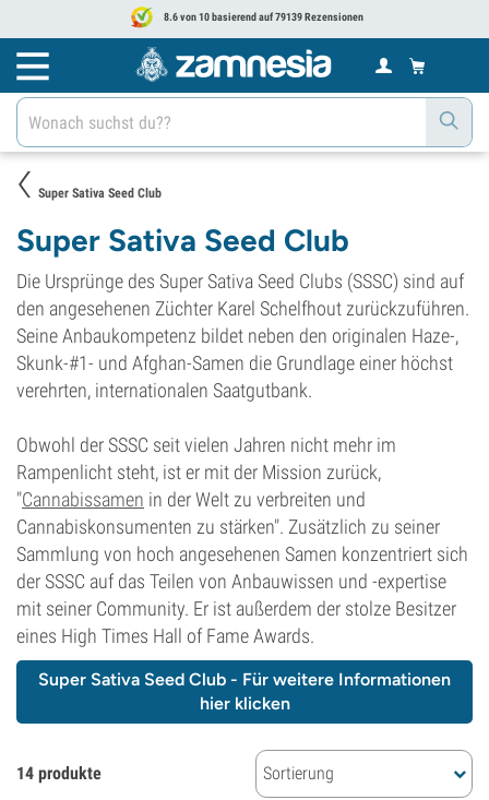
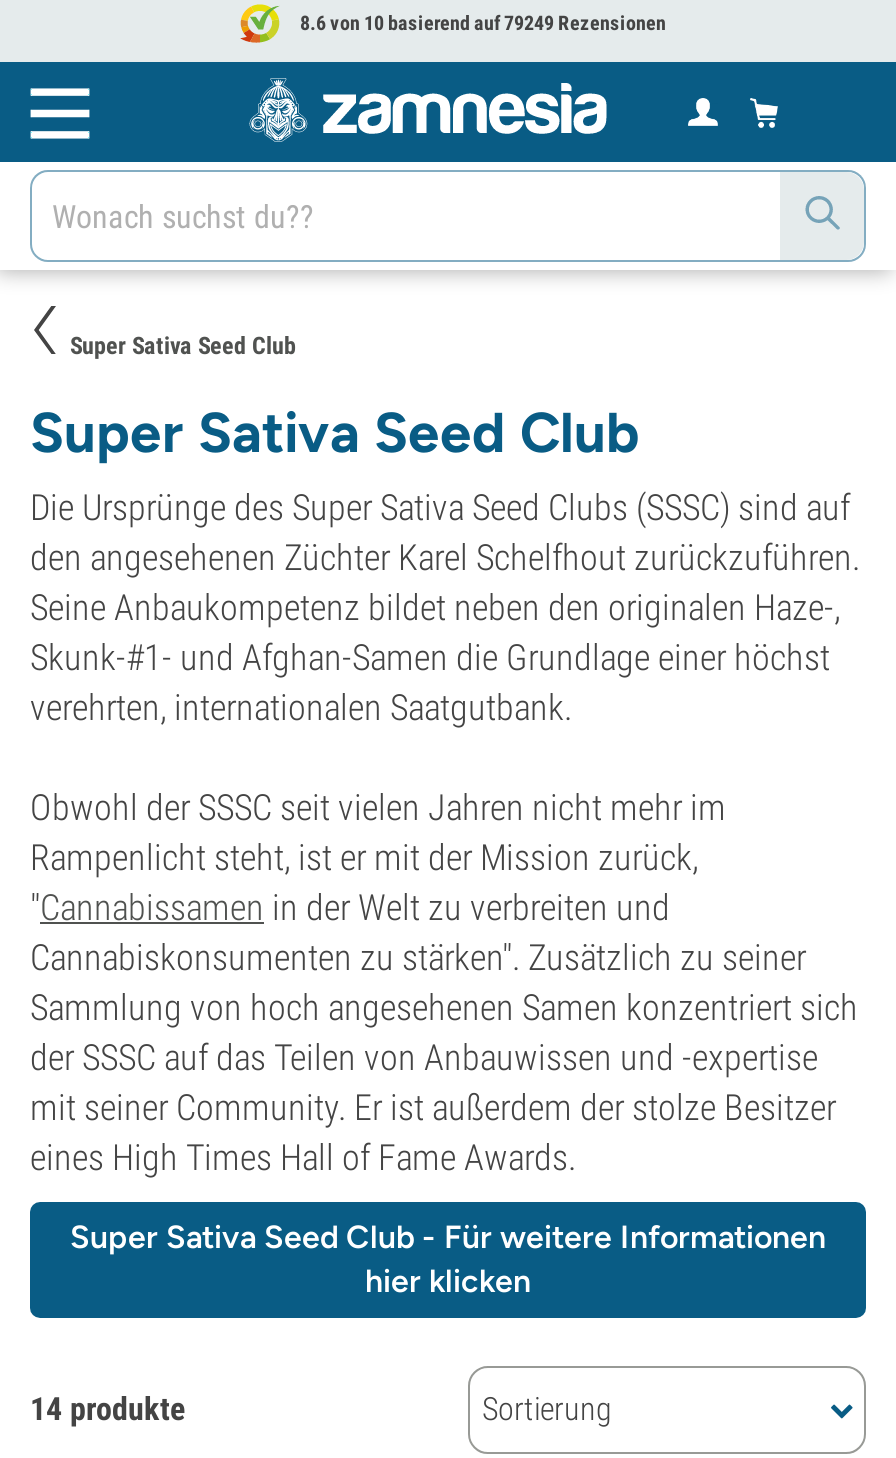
- 8.6 von 10 basierend auf 79139 Rezensionen
+ 8.6 von 10 basierend auf 79249 Rezensionen
